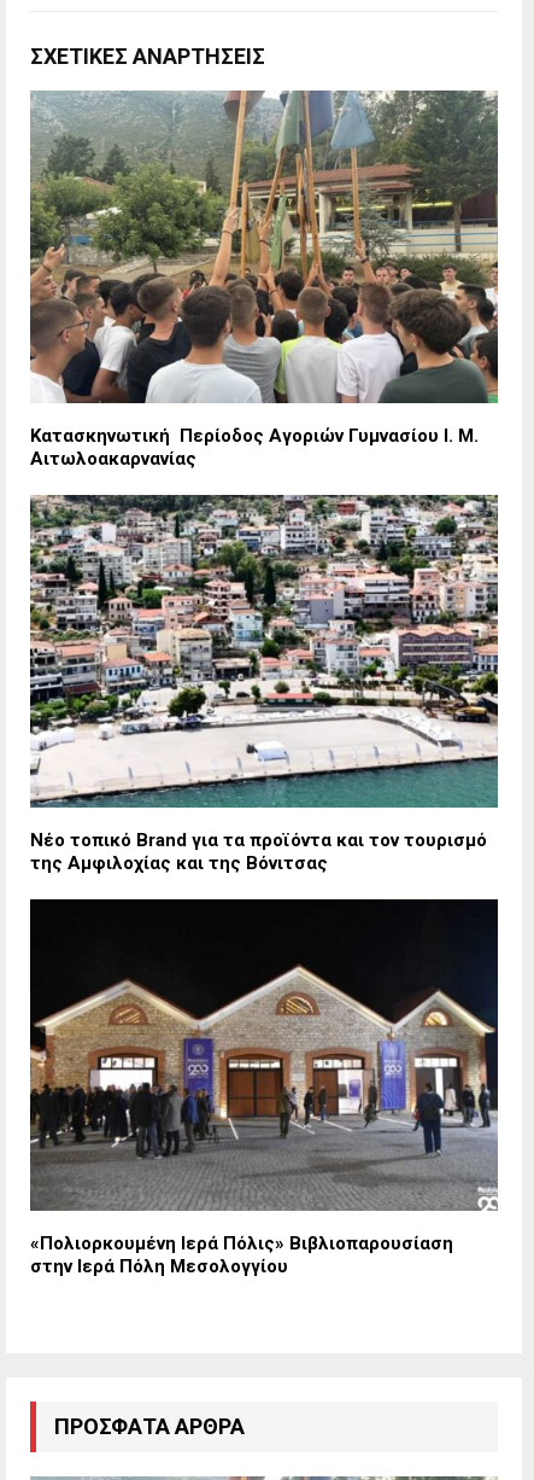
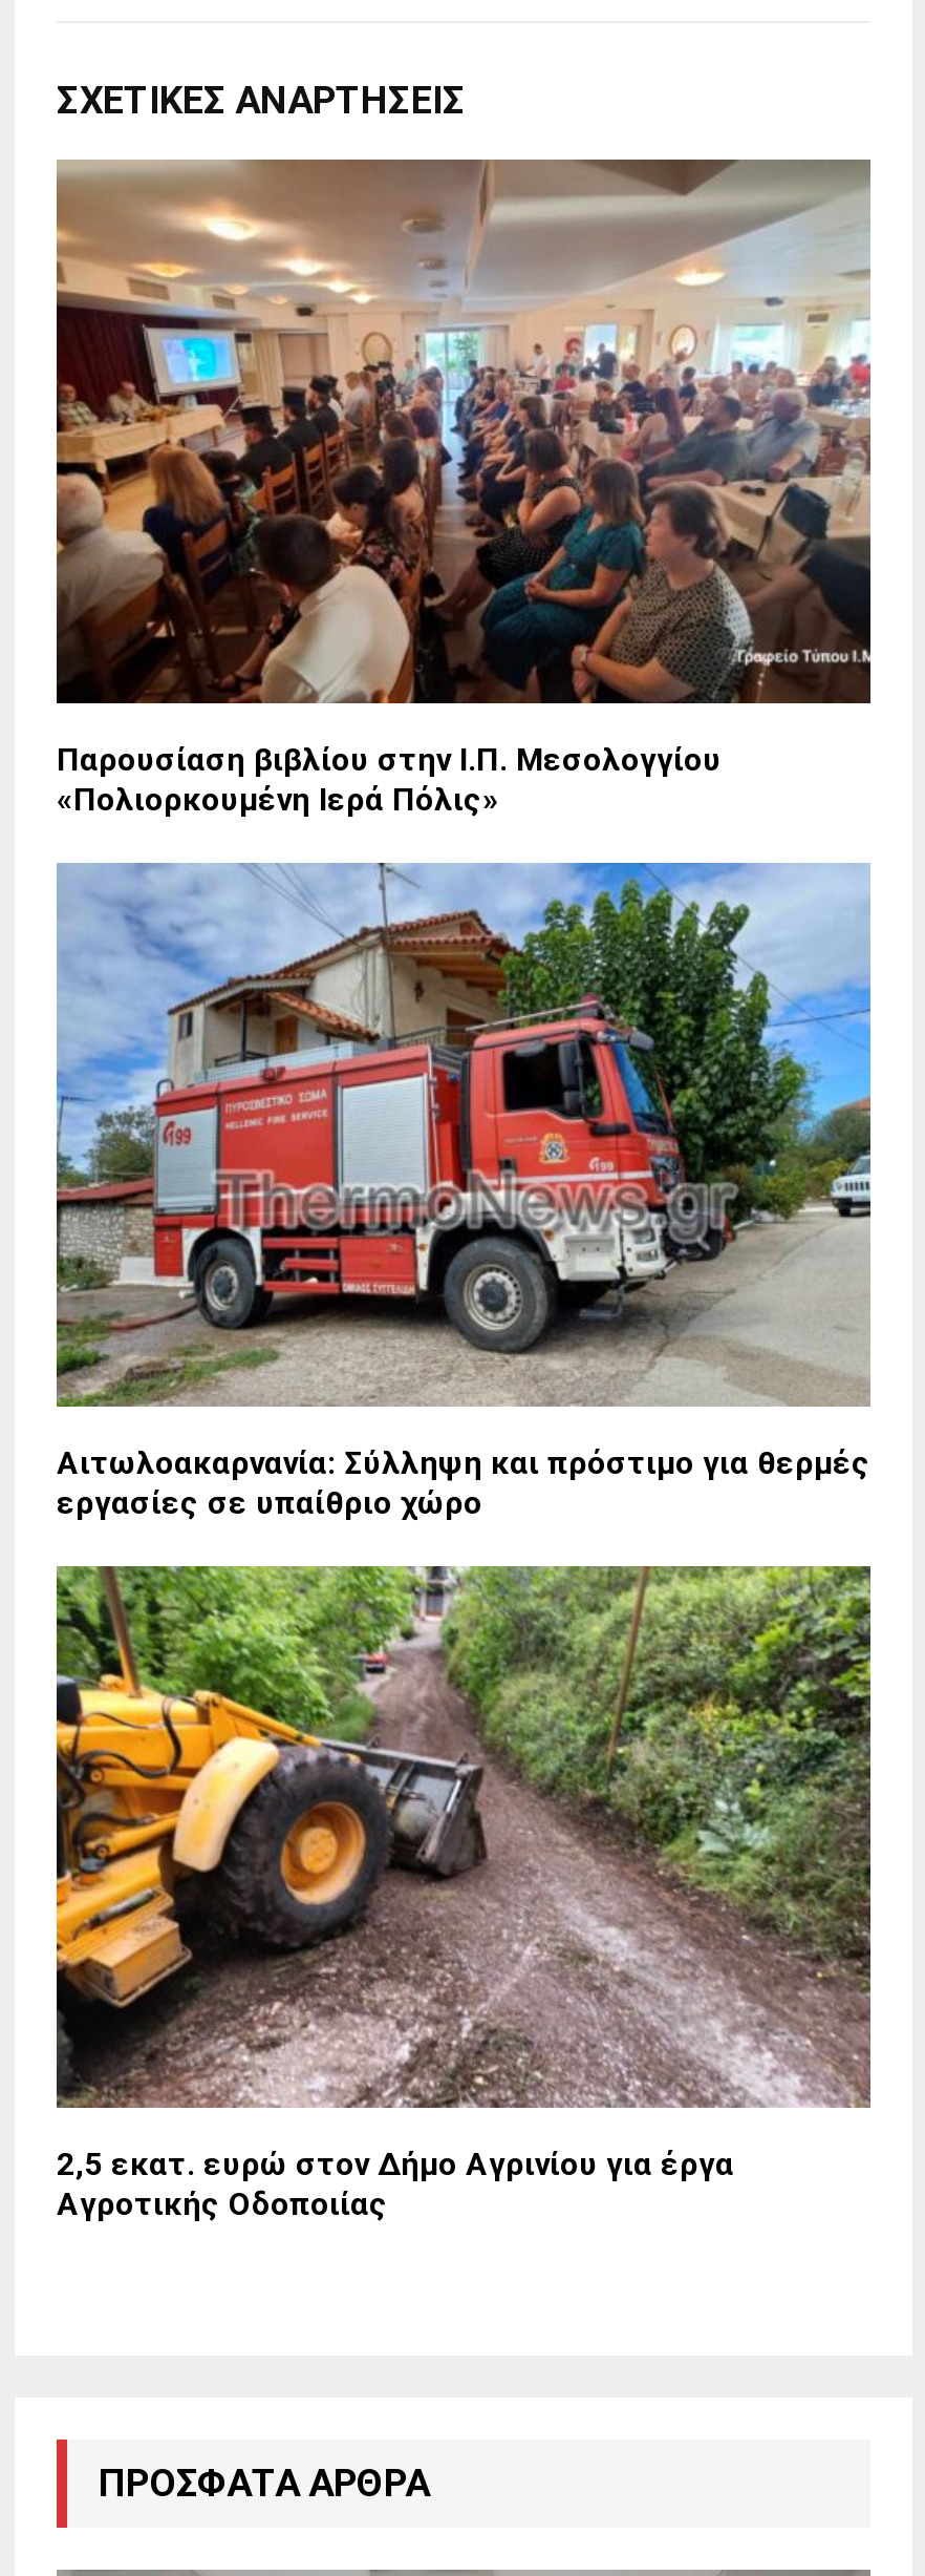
- [image]
- Κατασκηνωτική Περίοδος Αγοριών Γυμνασίου Ι. Μ.
- Αιτωλοακαρνανίας
+ [image]
+ Παρουσίαση βιβλίου στην Ι.Π. Μεσολογγίου
+ «Πολιορκουμένη Ιερά Πόλις»

- [image]
- Νέο τοπικό Brand για τα προϊόντα και τον τουρισμό
- της Αμφιλοχίας και της Βόνιτσας
+ [image]
+ Αιτωλοακαρνανία: Σύλληψη και πρόστιμο για θερμές
+ εργασίες σε υπαίθριο χώρο

- [image]
- «Πολιορκουμένη Ιερά Πόλις» Βιβλιοπαρουσίαση
- στην Ιερά Πόλη Μεσολογγίου
+ [image]
+ 2,5 εκατ. ευρώ στον Δήμο Αγρινίου για έργα
+ Αγροτικής Οδοποιίας
